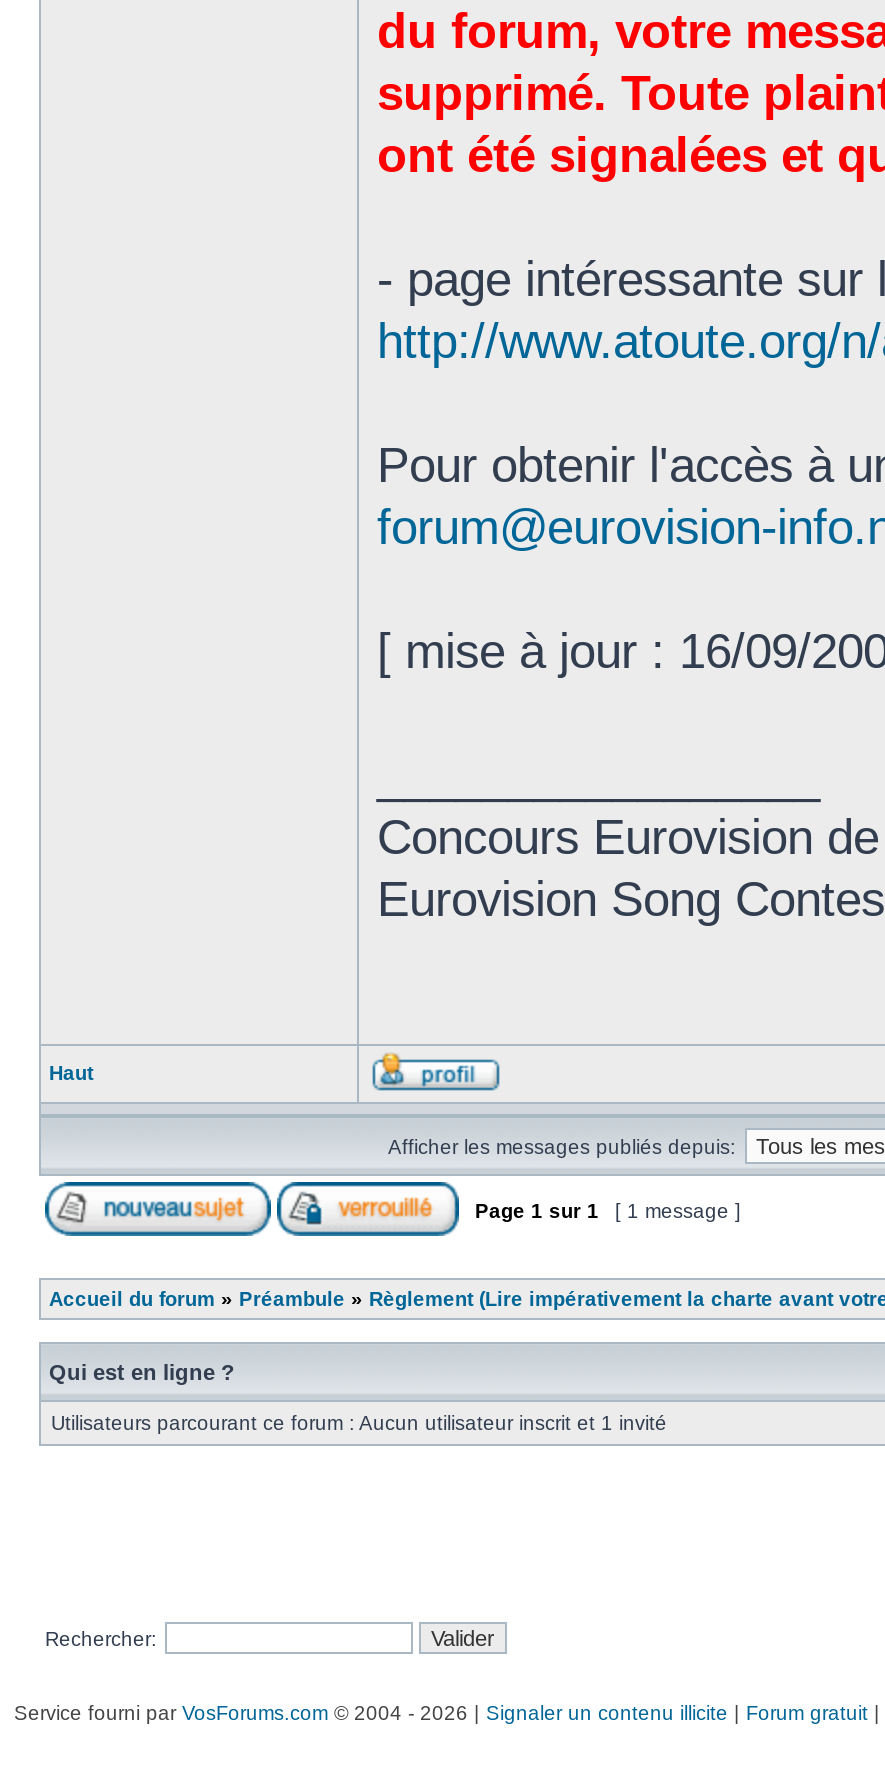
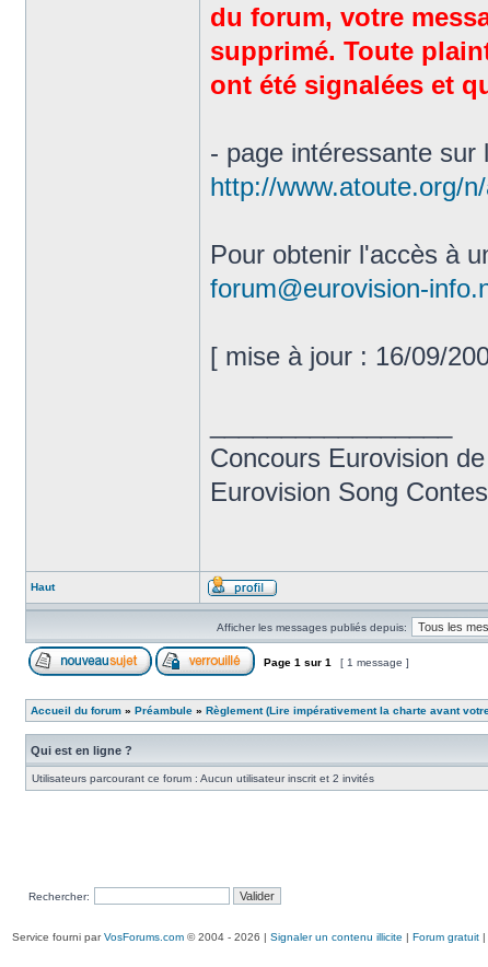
- Utilisateurs parcourant ce forum : Aucun utilisateur inscrit et 1 invité
+ Utilisateurs parcourant ce forum : Aucun utilisateur inscrit et 2 invités
